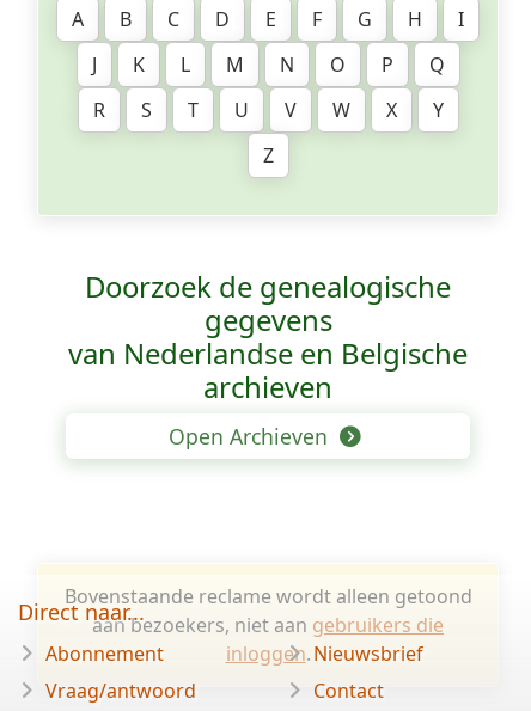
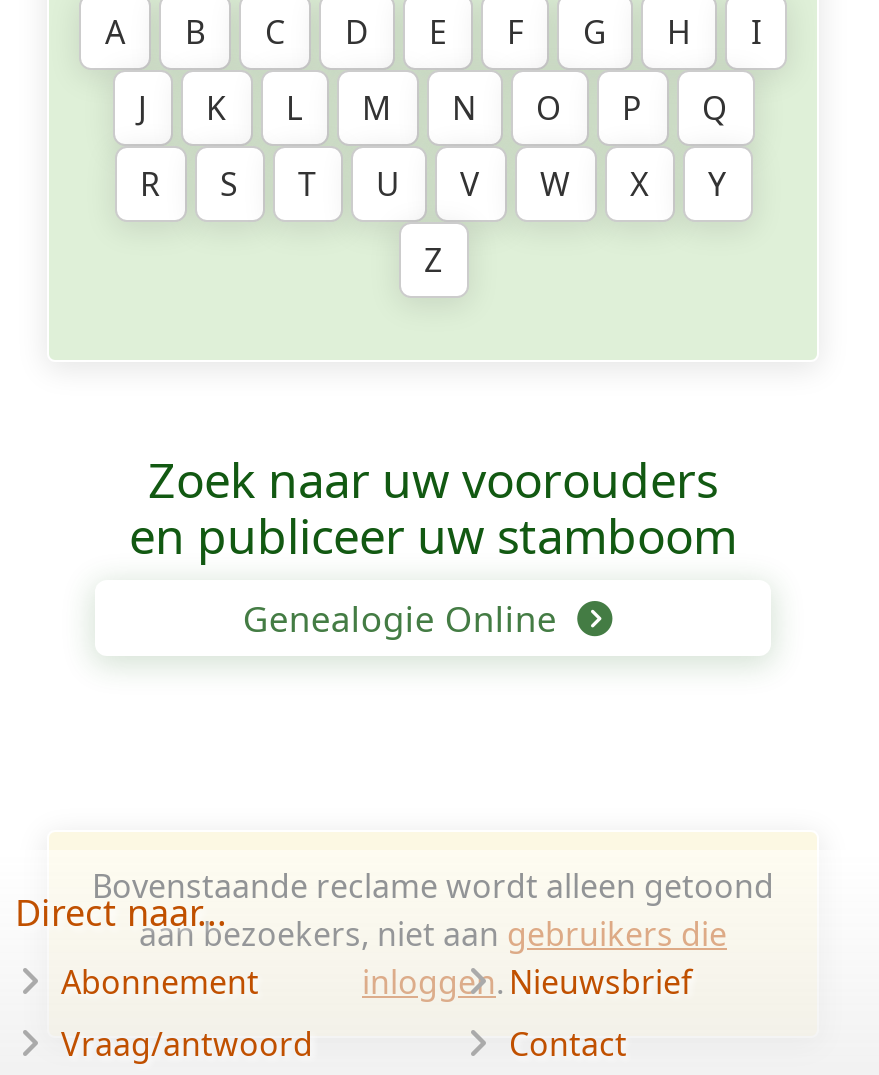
- Doorzoek de genealogische
- gegevens
- van Nederlandse en Belgische
- archieven
- Open Archieven
+ Zoek naar uw voorouders
+ en publiceer uw stamboom
+ Genealogie Online
